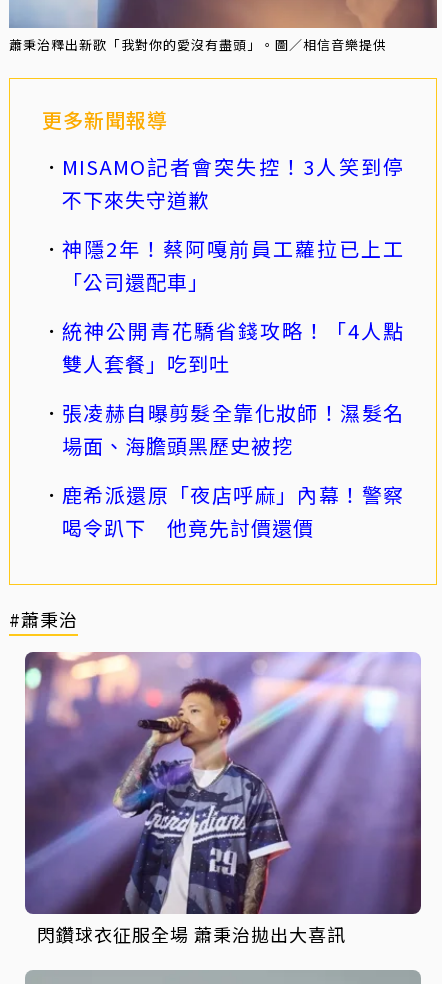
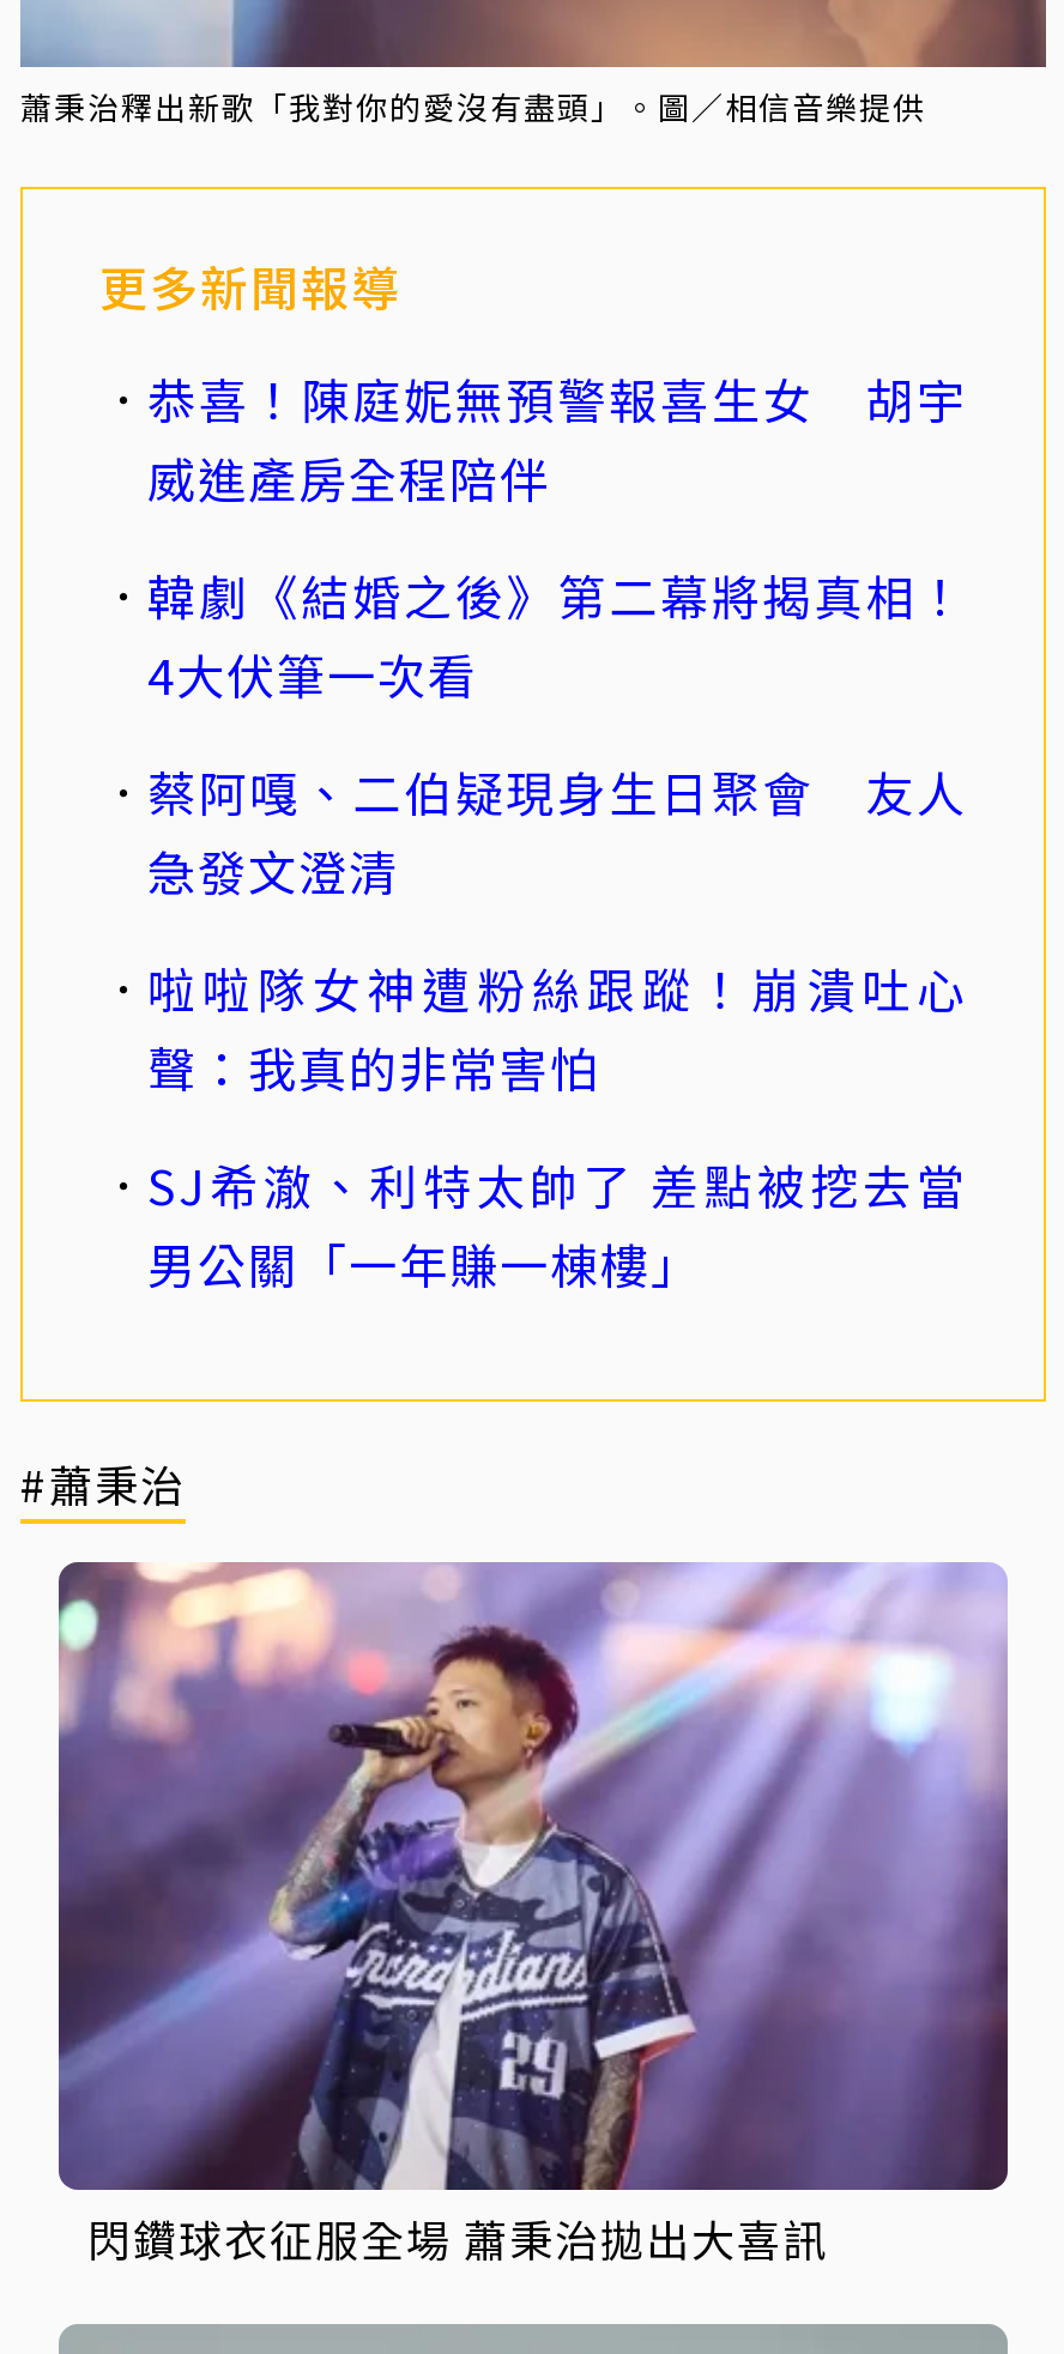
- MISAMO記者會突失控！3人笑到停
- 不下來失守道歉
+ 恭喜！陳庭妮無預警報喜生女 胡宇
+ 威進產房全程陪伴

- 神隱2年！蔡阿嘎前員工蘿拉已上工
- 「公司還配車」
+ 韓劇《結婚之後》第二幕將揭真相！
+ 4大伏筆一次看

- 統神公開青花驕省錢攻略！「4人點
- 雙人套餐」吃到吐
+ 蔡阿嘎、二伯疑現身生日聚會 友人
+ 急發文澄清

- 張凌赫自曝剪髮全靠化妝師！濕髮名
- 場面、海膽頭黑歷史被挖
+ 啦啦隊女神遭粉絲跟蹤！崩潰吐心
+ 聲：我真的非常害怕

- 鹿希派還原「夜店呼麻」內幕！警察
- 喝令趴下 他竟先討價還價
+ SJ希澈、利特太帥了 差點被挖去當
+ 男公關「一年賺一棟樓」
